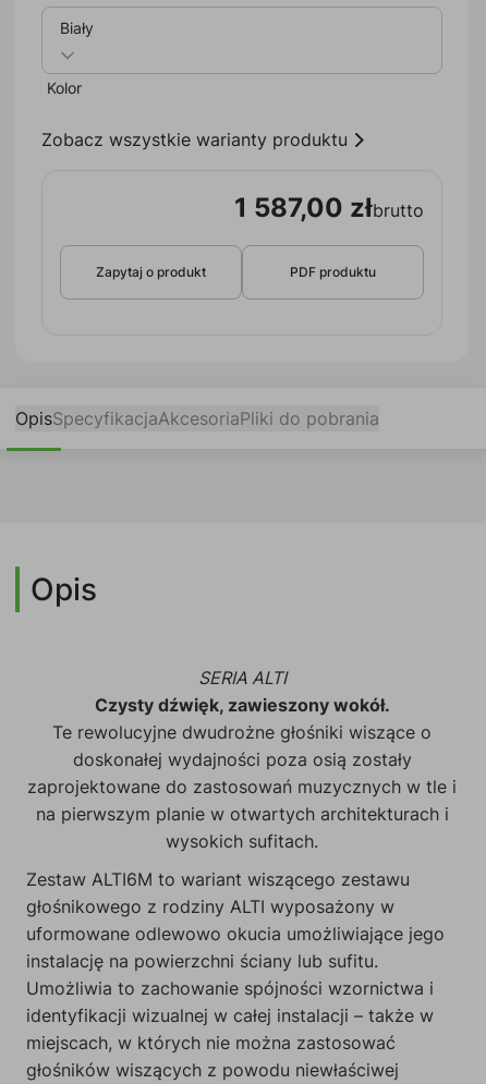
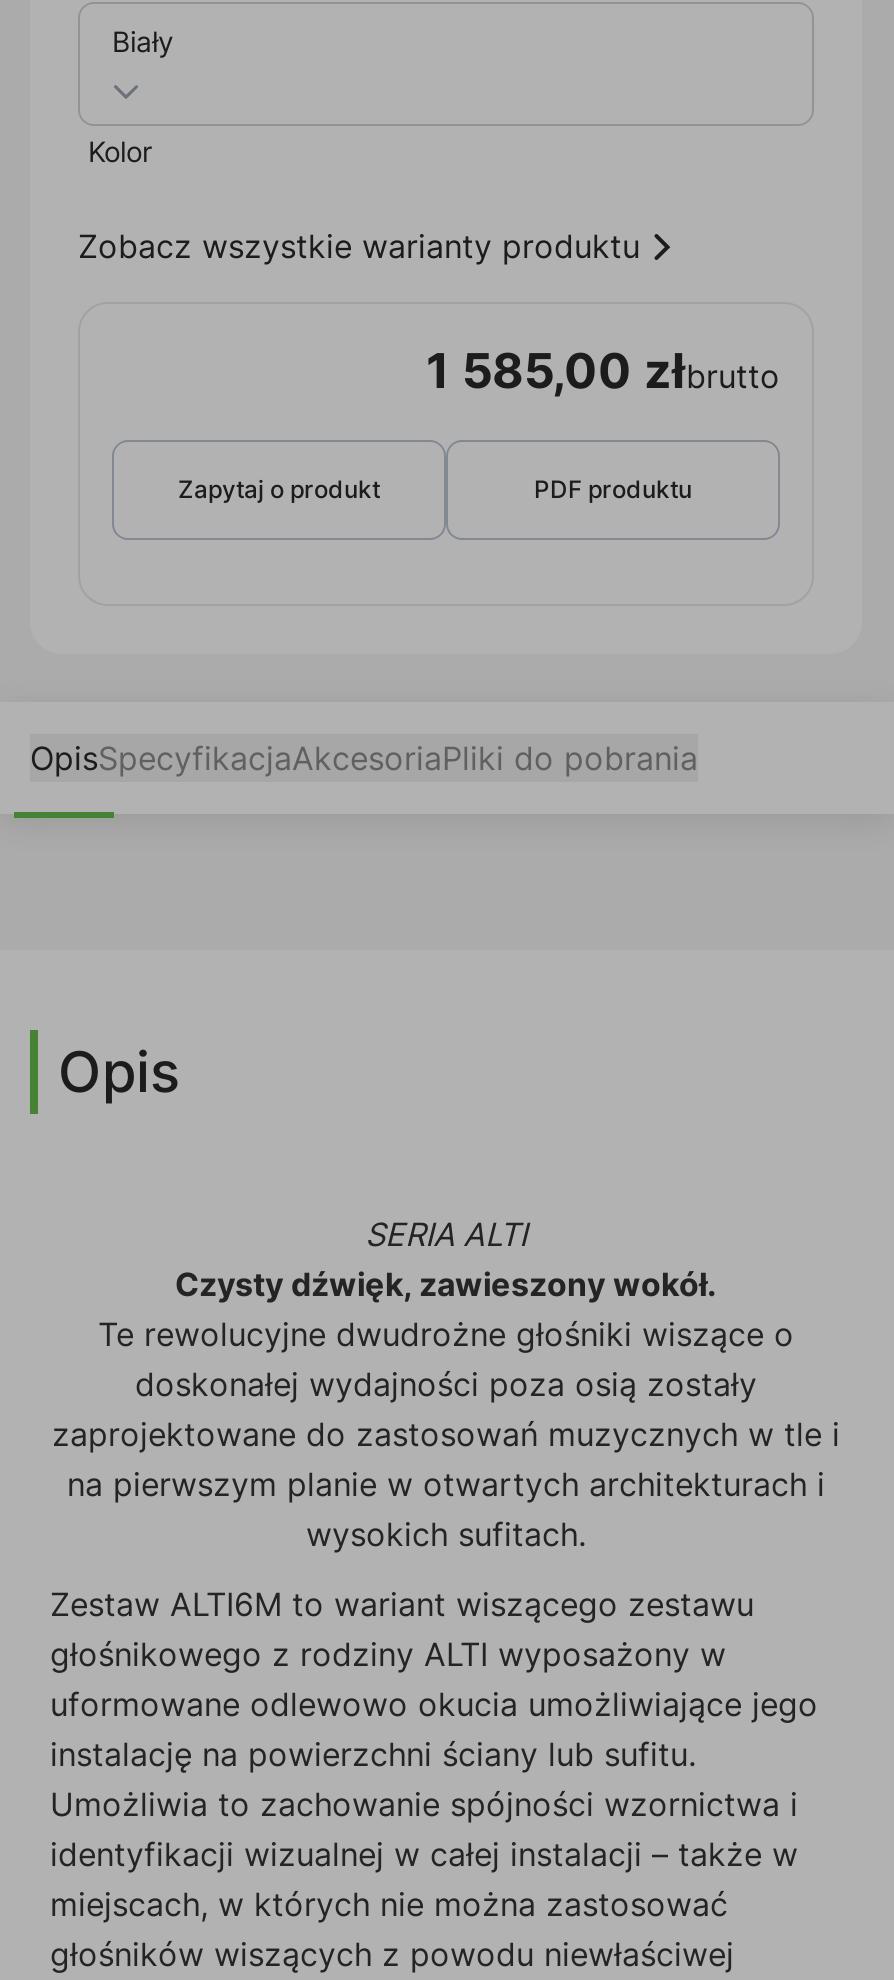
- 1 587,00 złbrutto
+ 1 585,00 złbrutto
